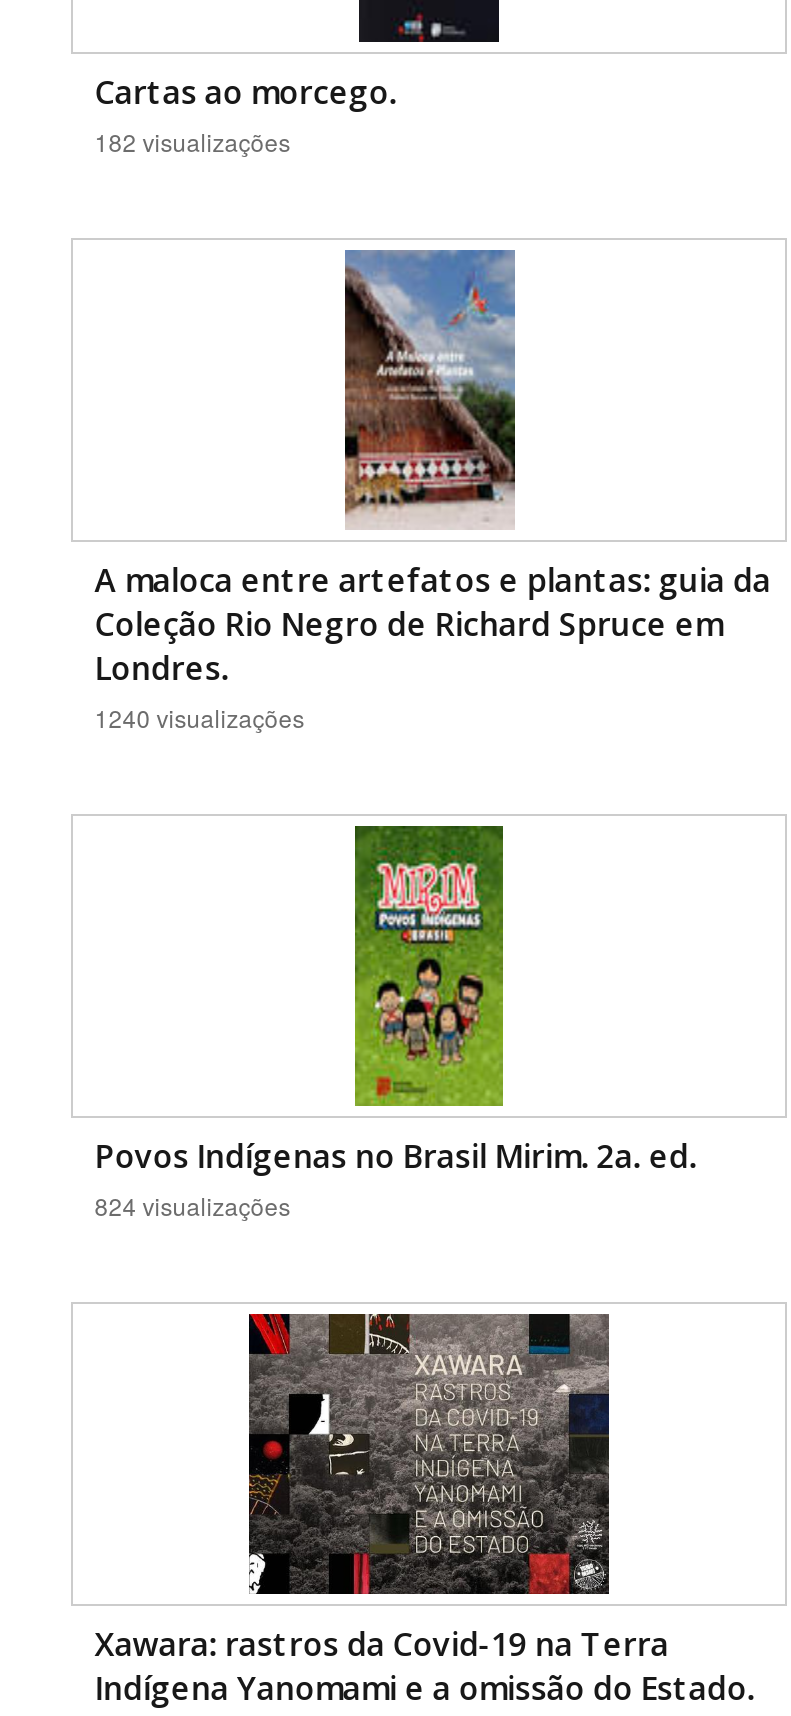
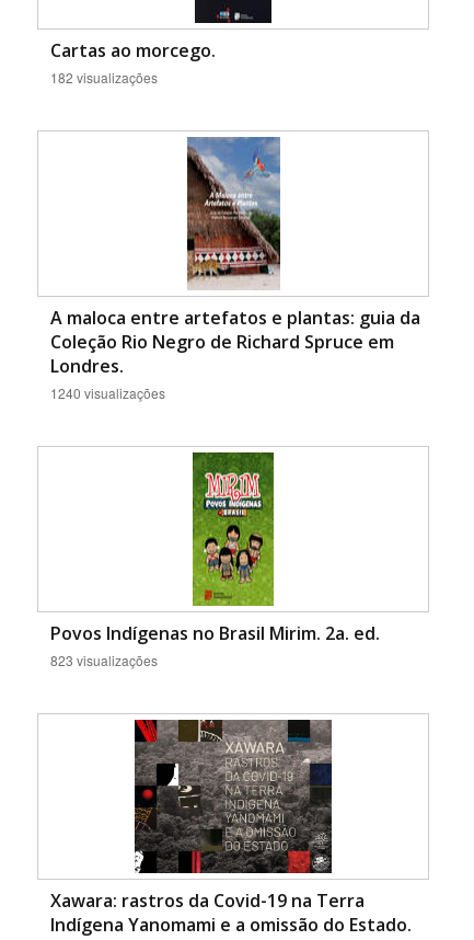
- 824 visualizações
+ 823 visualizações
